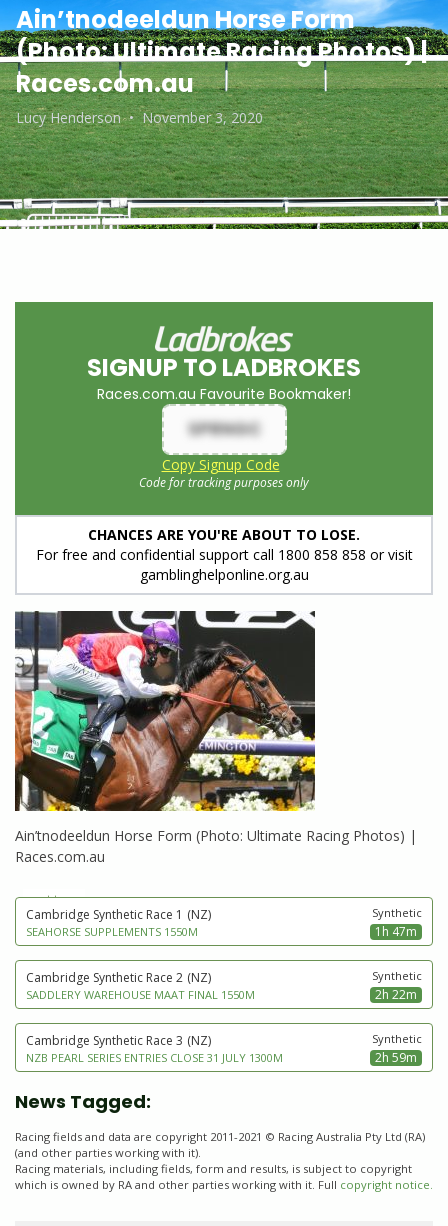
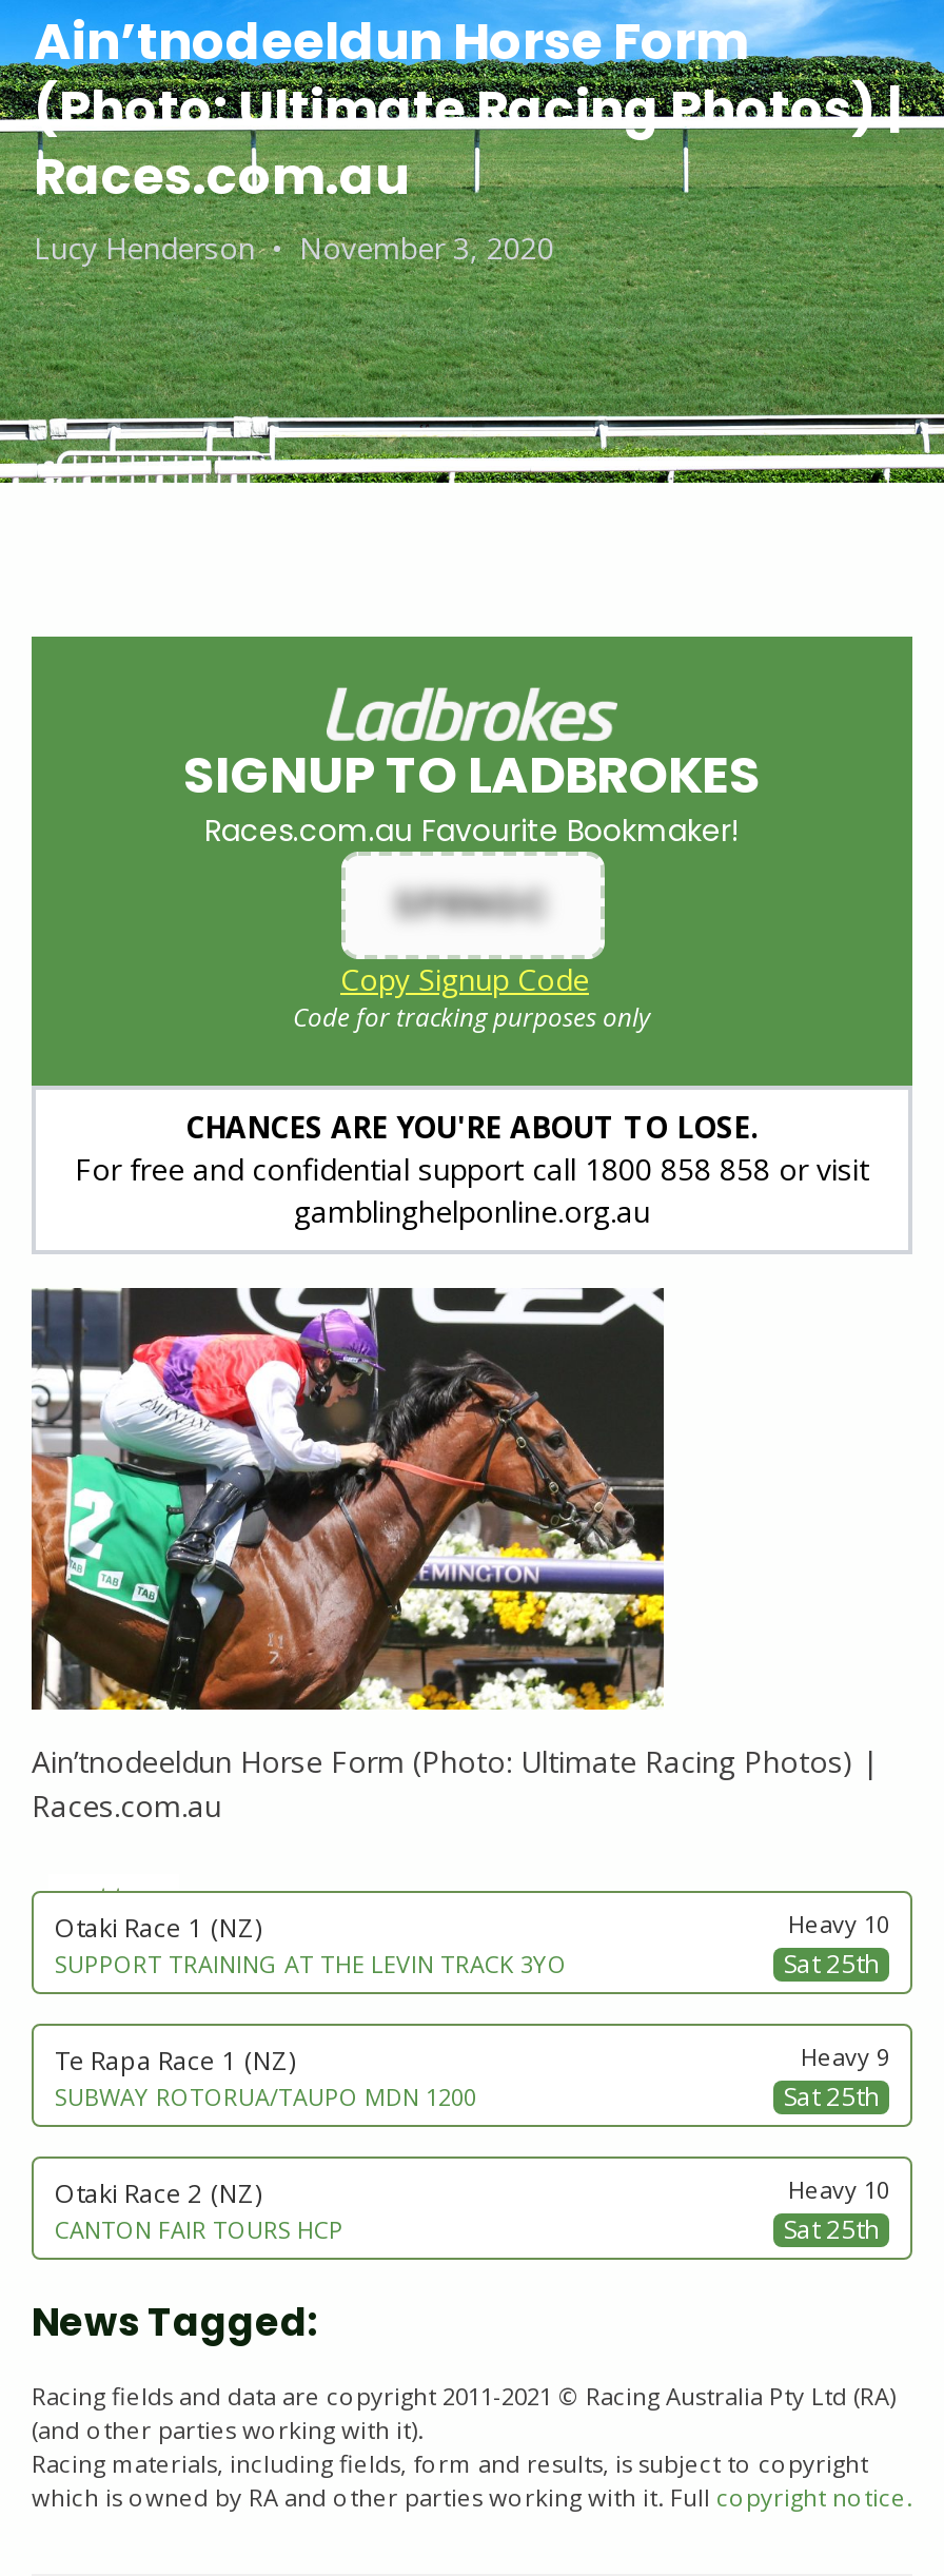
- Cambridge Synthetic Race 1 (NZ)
- Synthetic
- SEAHORSE SUPPLEMENTS 1550M
- 1h 47m
+ Otaki Race 1 (NZ)
+ Heavy 10
+ SUPPORT TRAINING AT THE LEVIN TRACK 3YO
+ Sat 25th

- Cambridge Synthetic Race 2 (NZ)
- Synthetic
- SADDLERY WAREHOUSE MAAT FINAL 1550M
- 2h 22m
+ Te Rapa Race 1 (NZ)
+ Heavy 9
+ SUBWAY ROTORUA/TAUPO MDN 1200
+ Sat 25th

- Cambridge Synthetic Race 3 (NZ)
- Synthetic
- NZB PEARL SERIES ENTRIES CLOSE 31 JULY 1300M
- 2h 59m
+ Otaki Race 2 (NZ)
+ Heavy 10
+ CANTON FAIR TOURS HCP
+ Sat 25th
